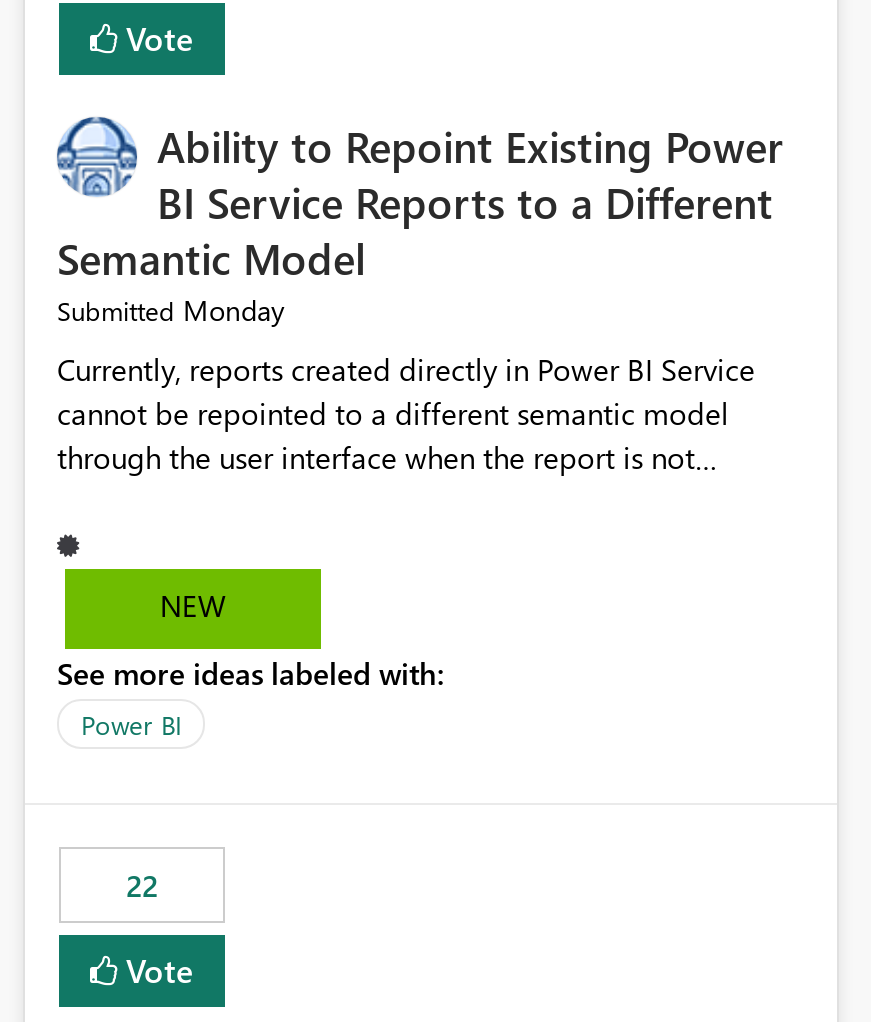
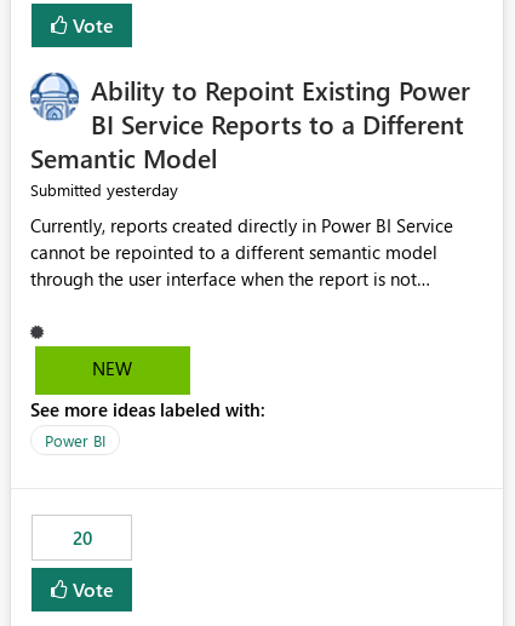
- Submitted Monday
+ Submitted yesterday

- 22
+ 20
